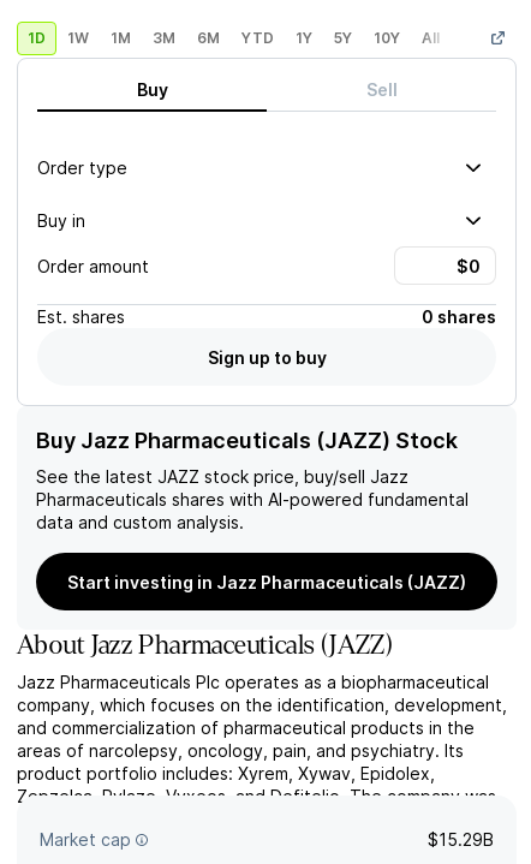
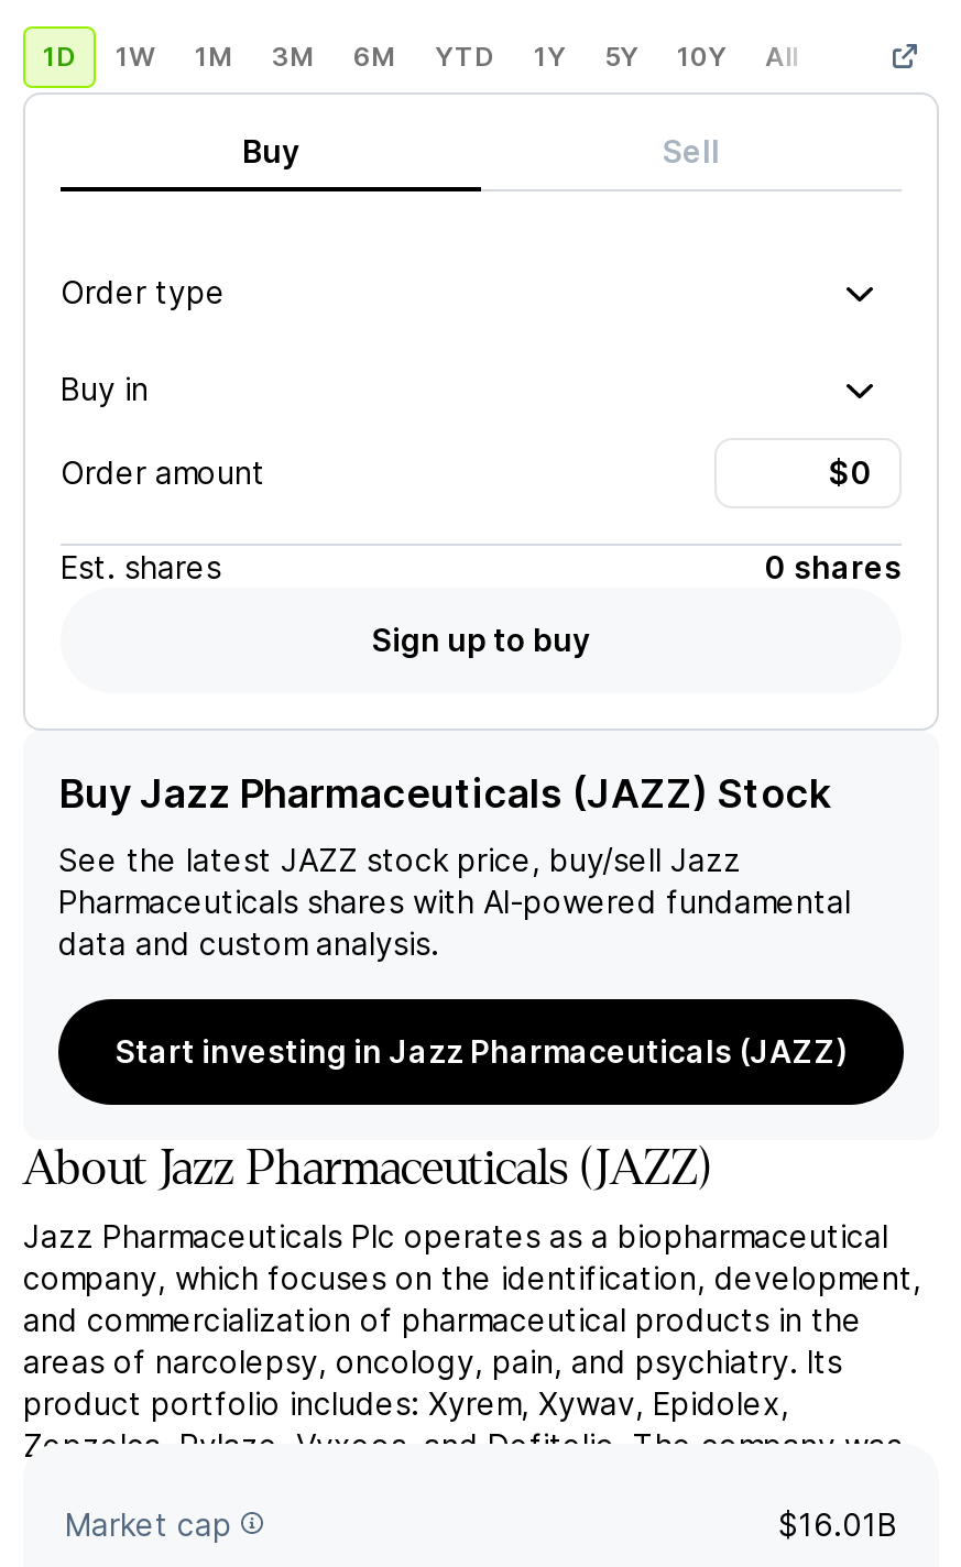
- $15.29B
+ $16.01B
